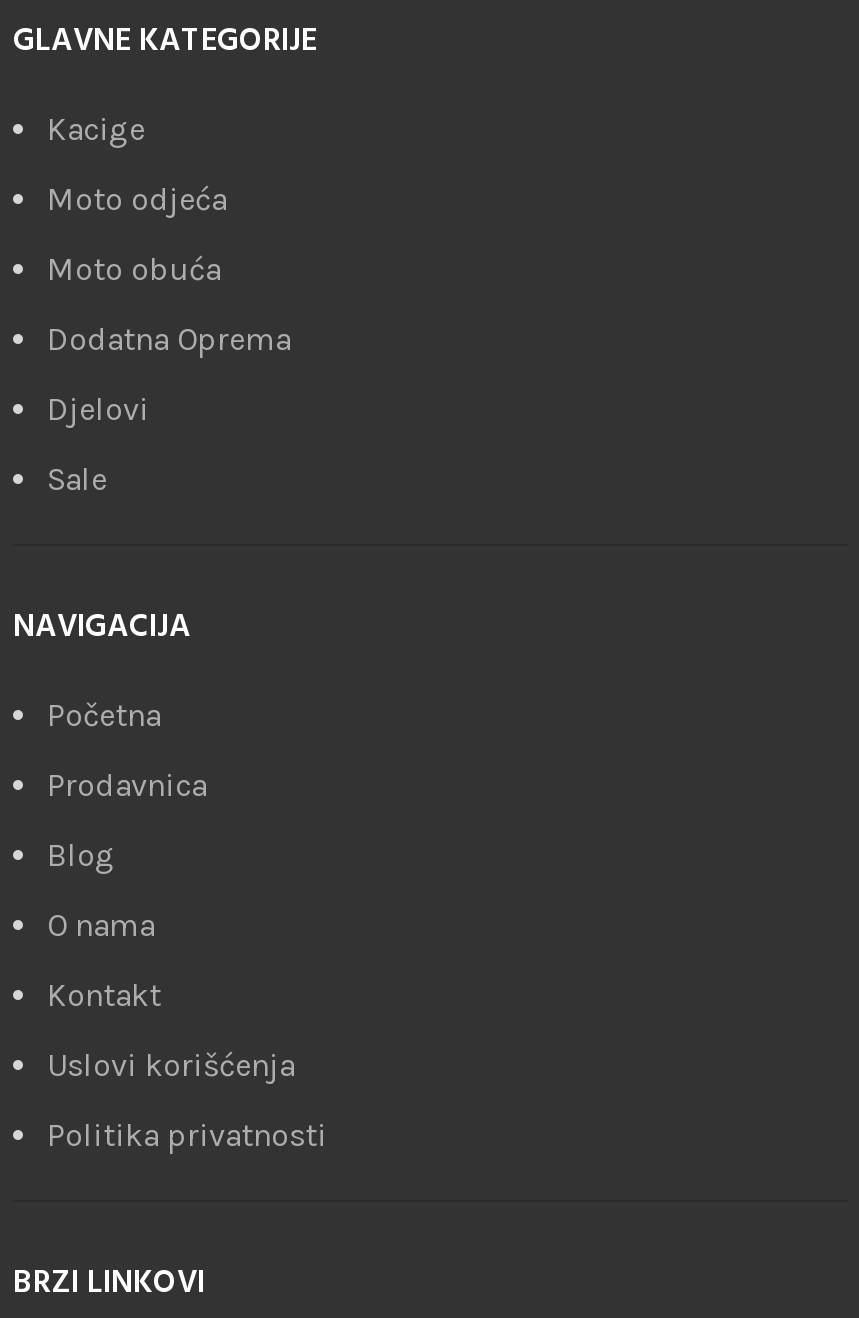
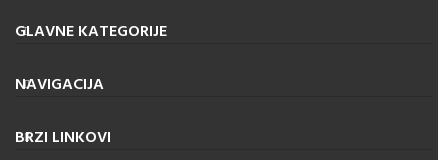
- Kacige
- Moto odjeća
- Moto obuća
- Dodatna Oprema
- Djelovi
- Sale

- Početna
- Prodavnica
- Blog
- O nama
- Kontakt
- Uslovi korišćenja
- Politika privatnosti
